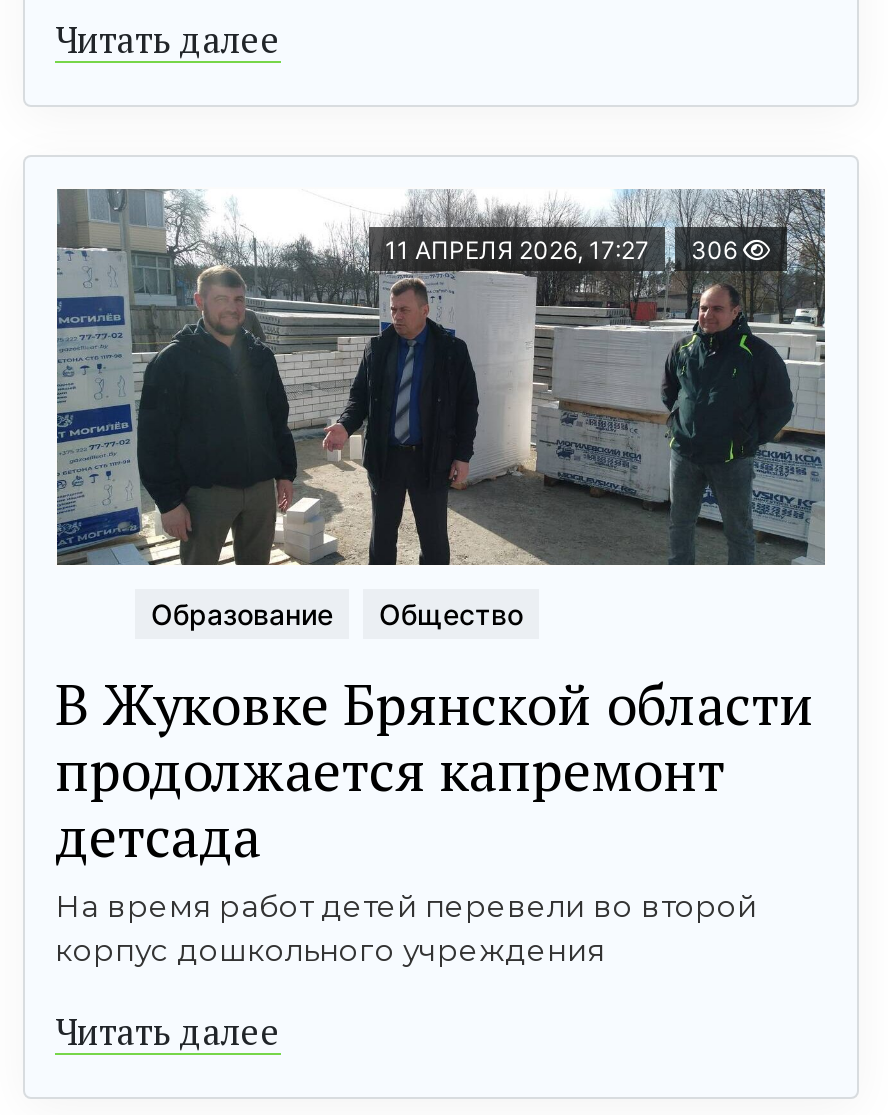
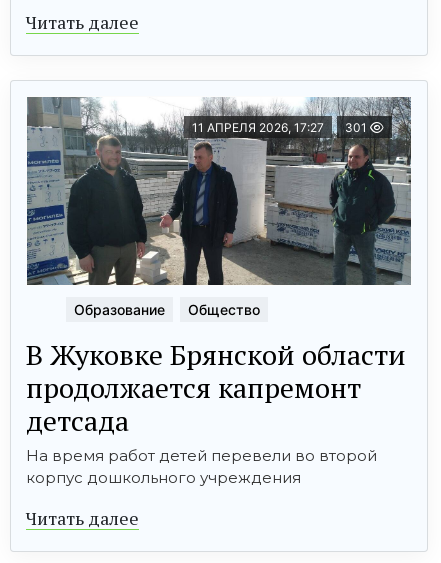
- 11 АПРЕЛЯ 2026, 17:27 306
+ 11 АПРЕЛЯ 2026, 17:27 301
